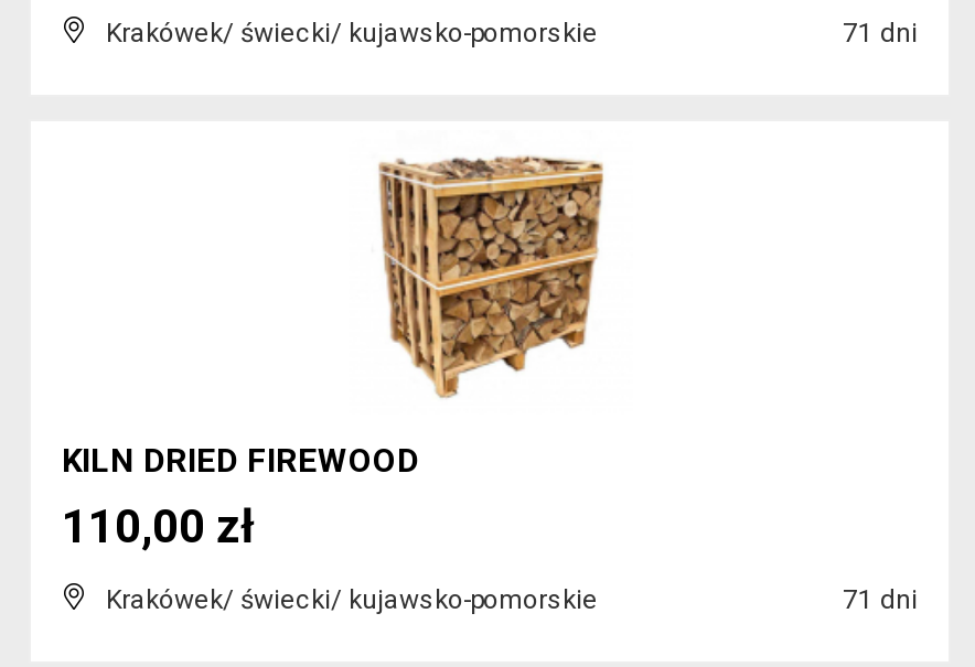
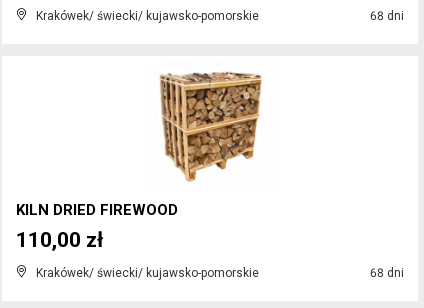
- 71 dni
+ 68 dni

- 71 dni
+ 68 dni
